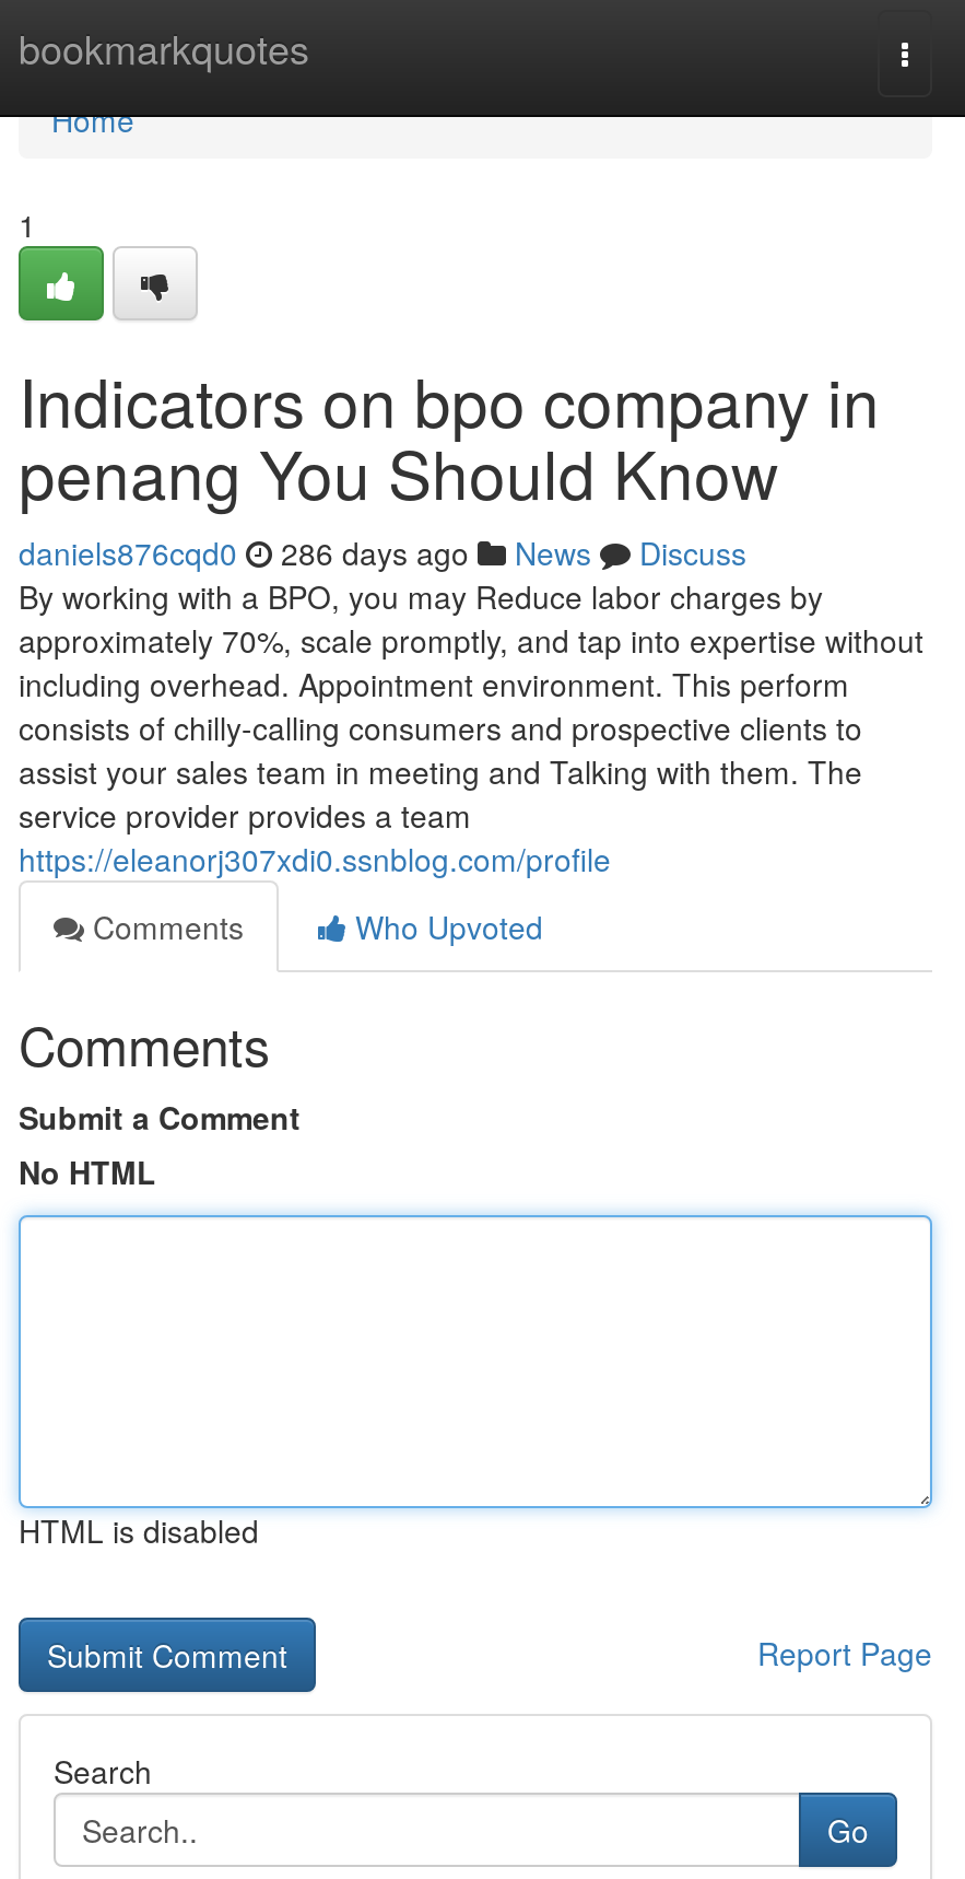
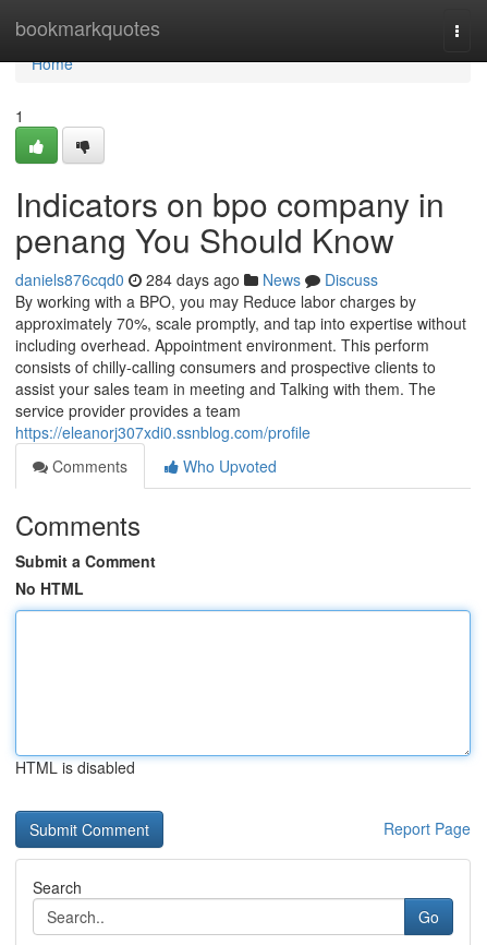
- daniels876cqd0 286 days ago News Discuss
+ daniels876cqd0 284 days ago News Discuss
